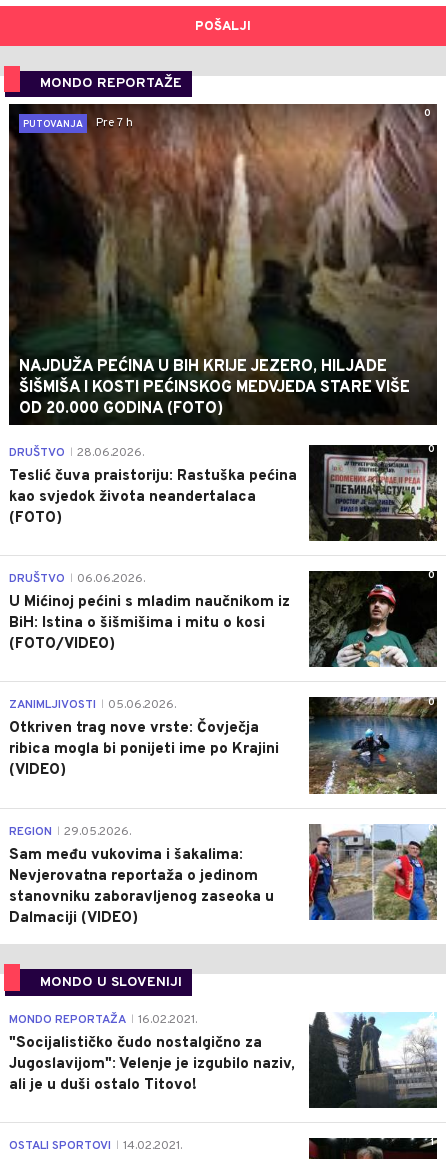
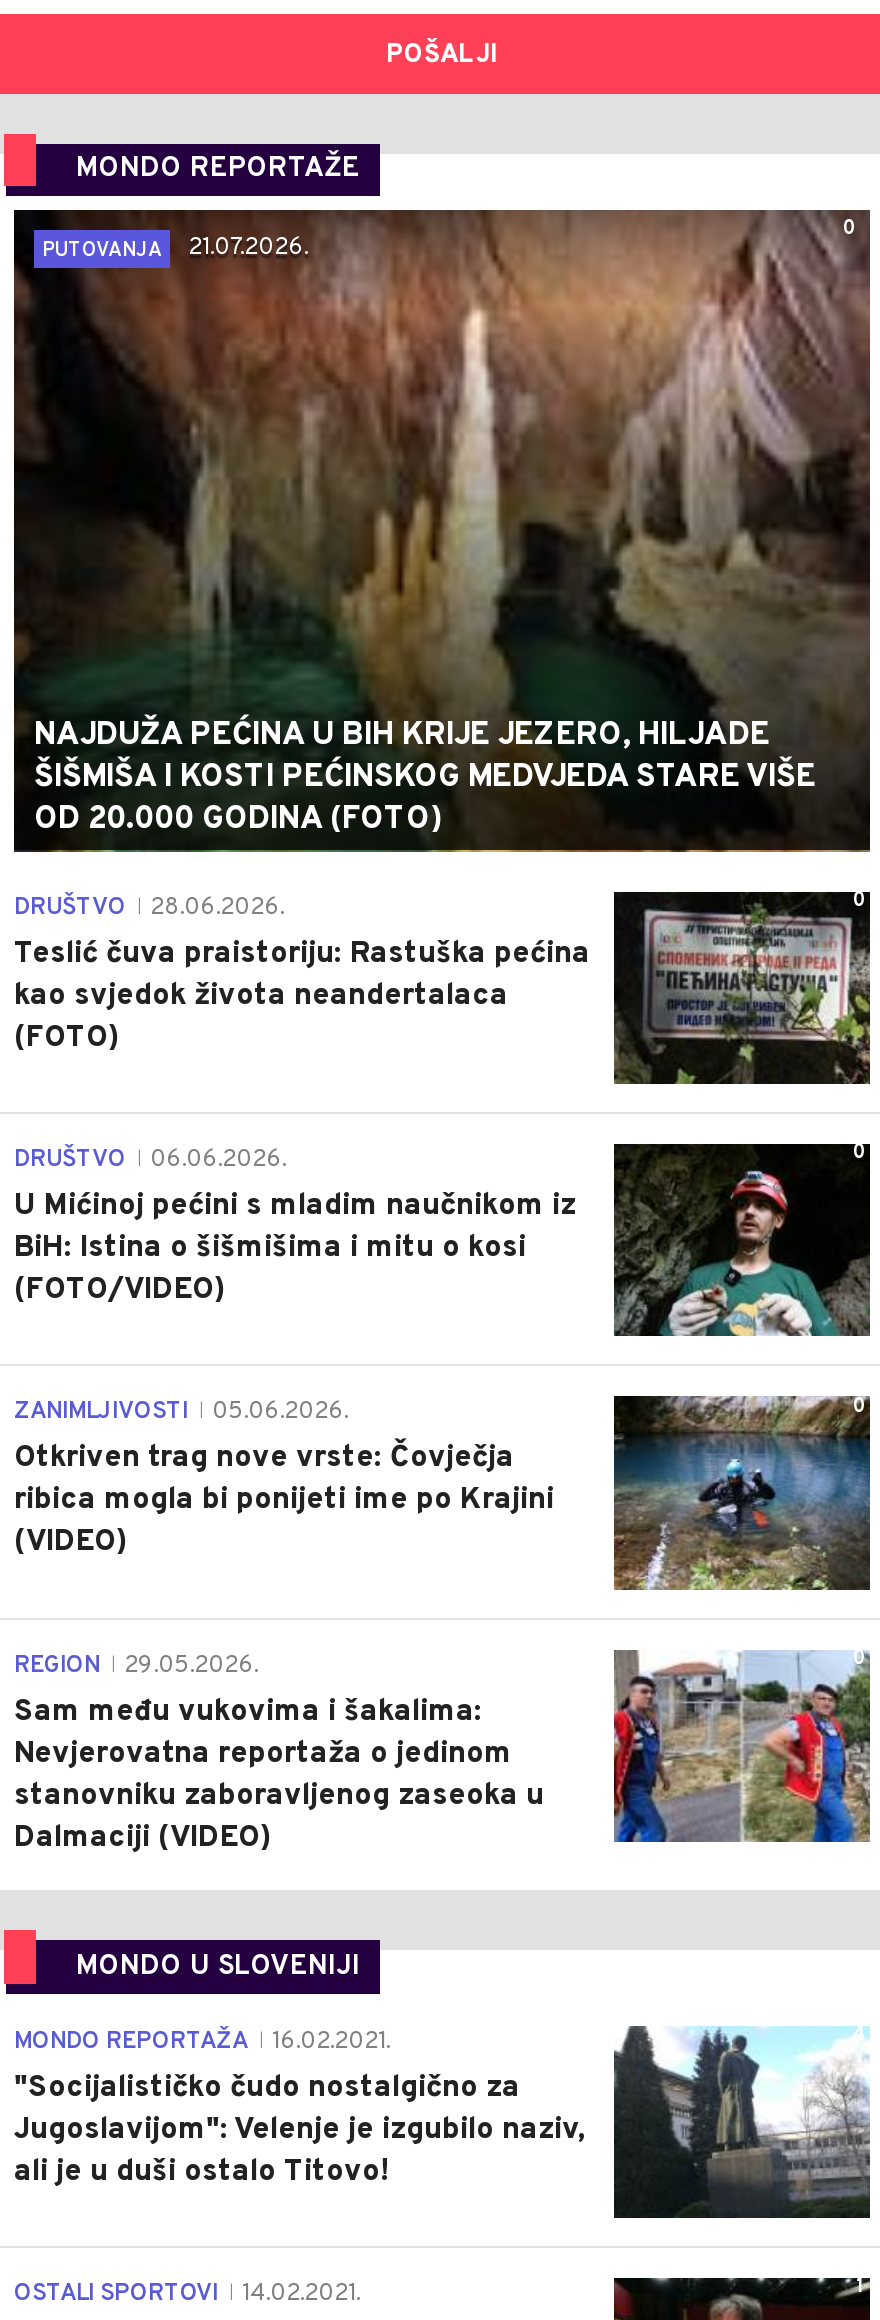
- PUTOVANJA Pre 7 h
+ PUTOVANJA 21.07.2026.
